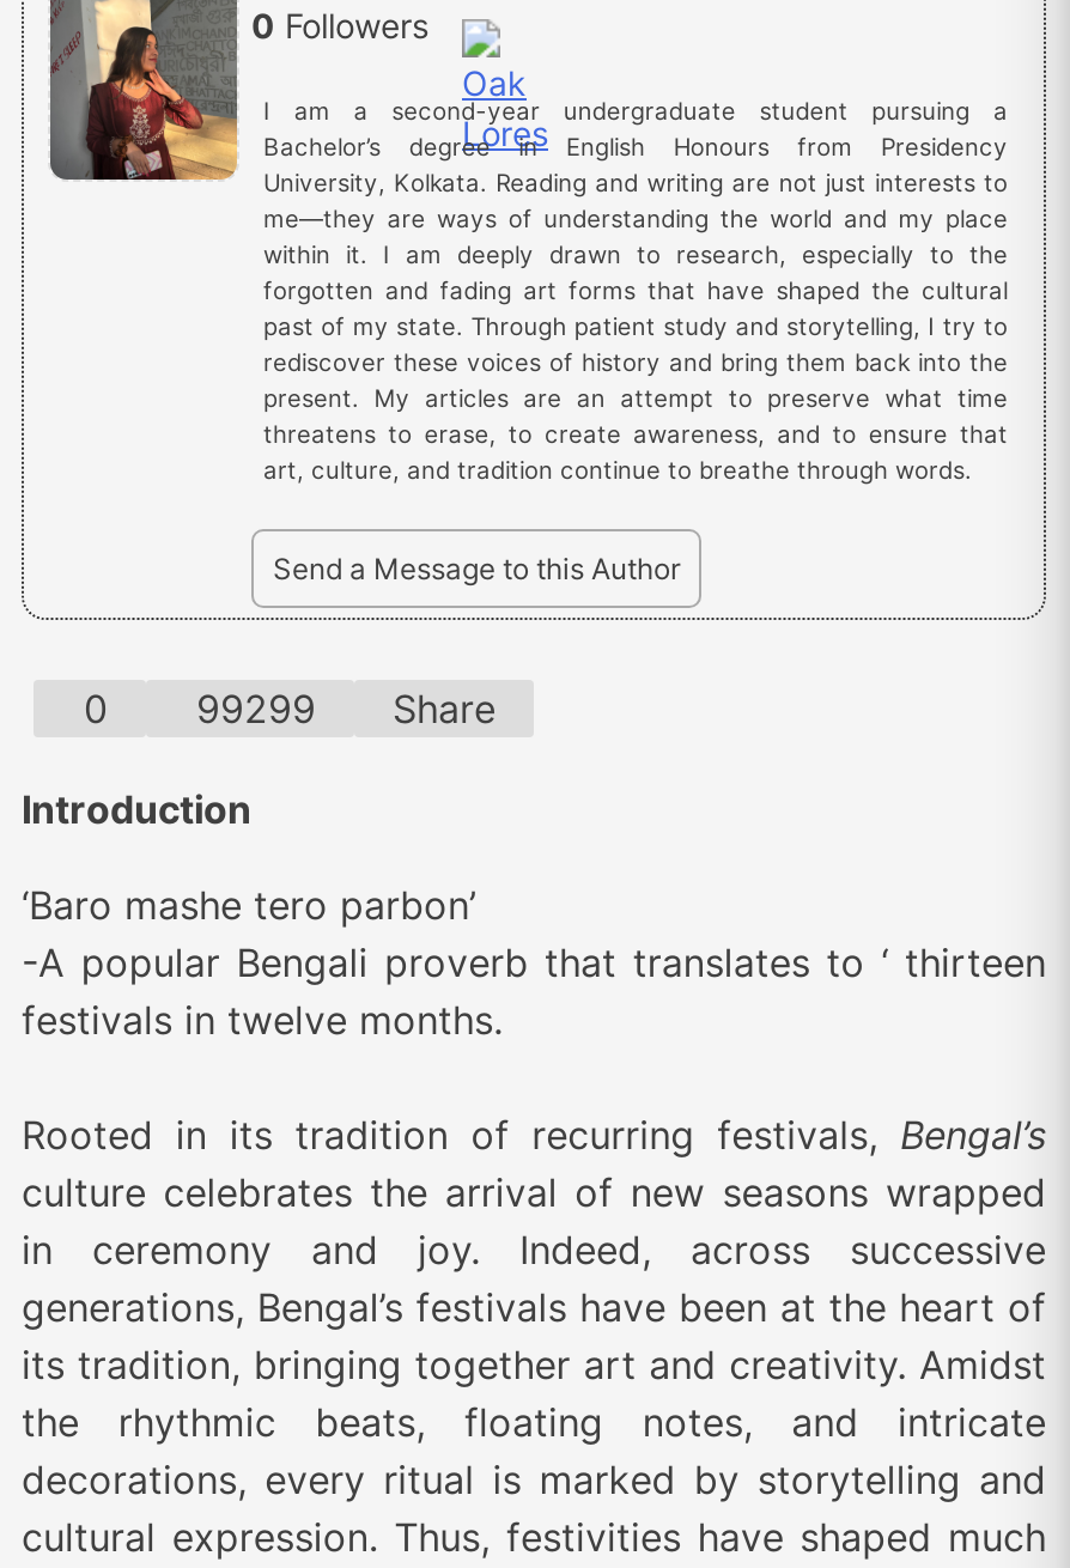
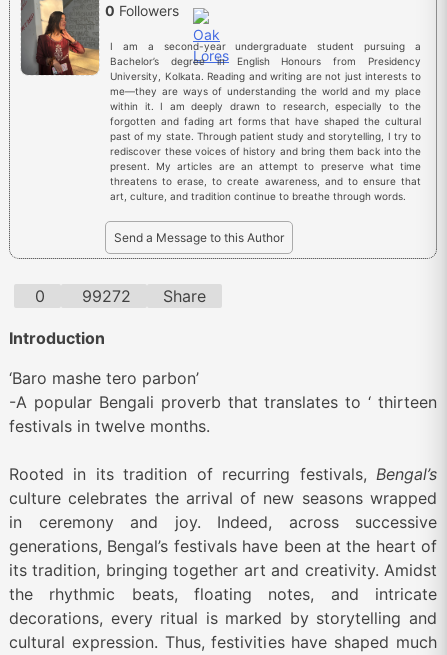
- 0 99299 Share
+ 0 99272 Share
